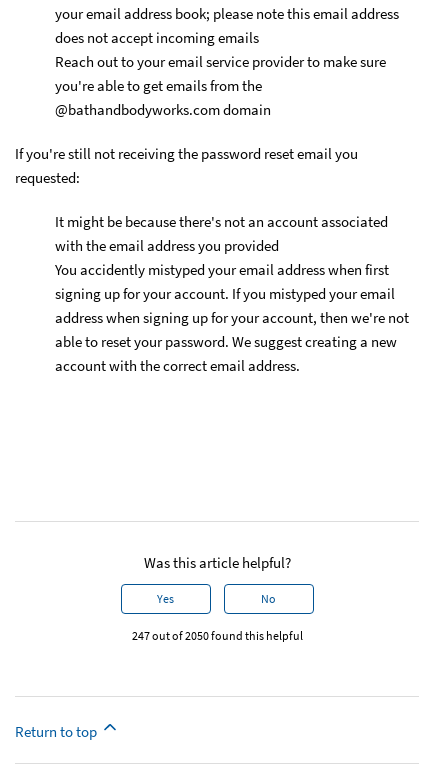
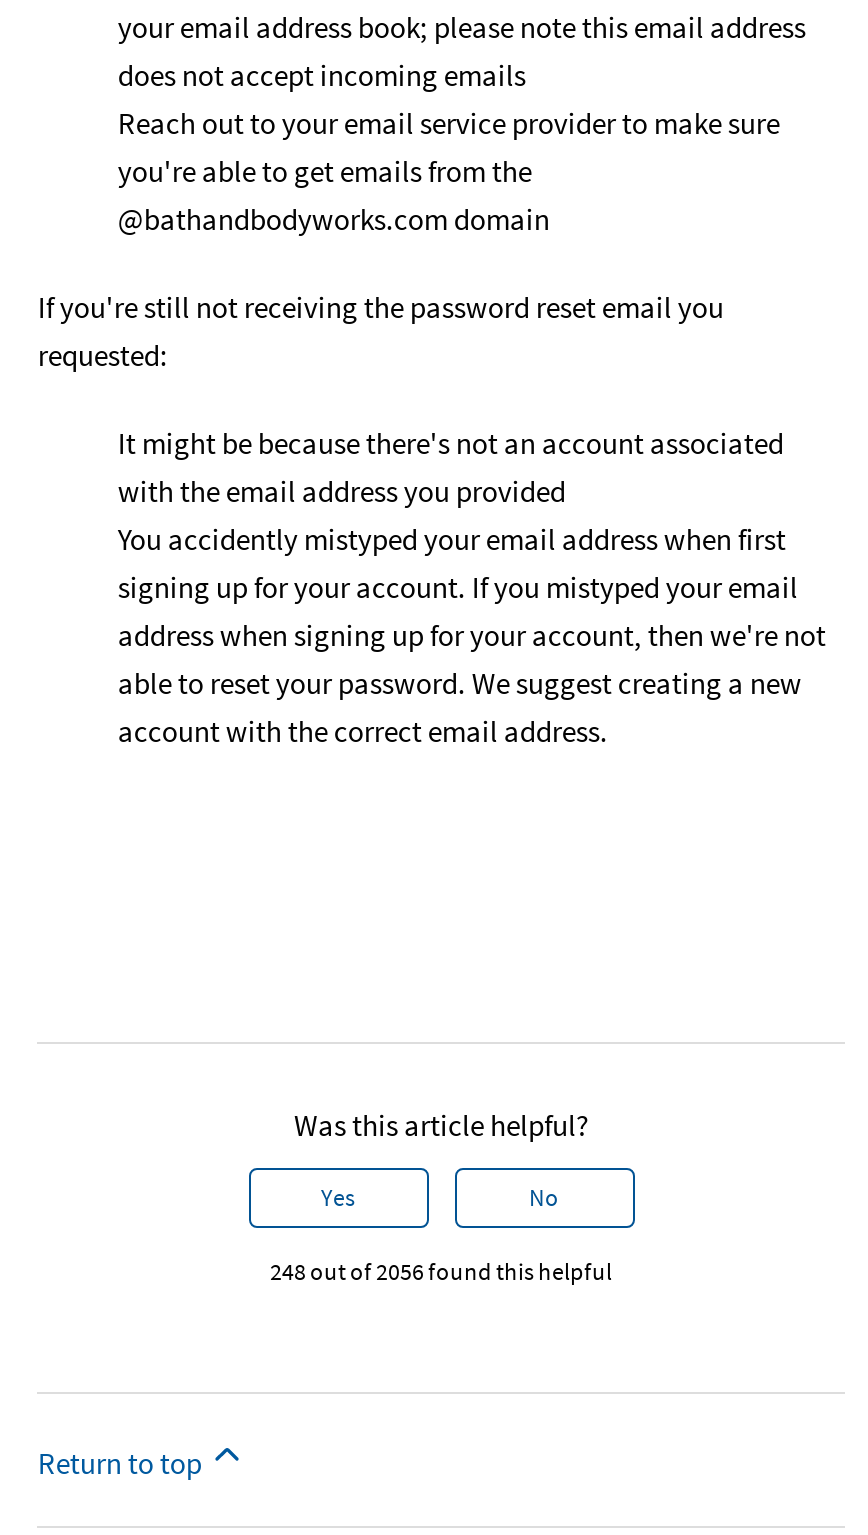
- 247 out of 2050 found this helpful
+ 248 out of 2056 found this helpful
